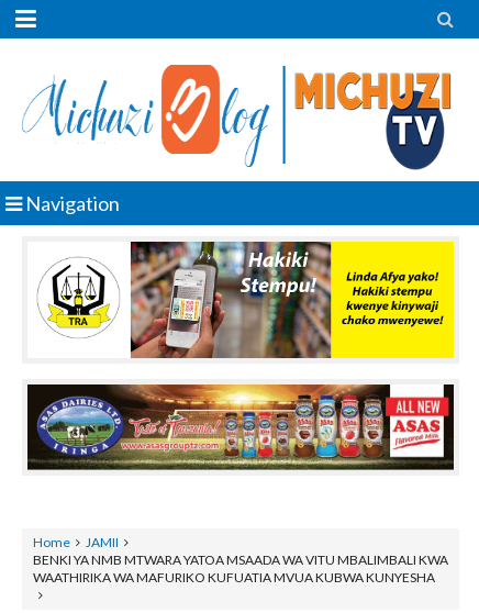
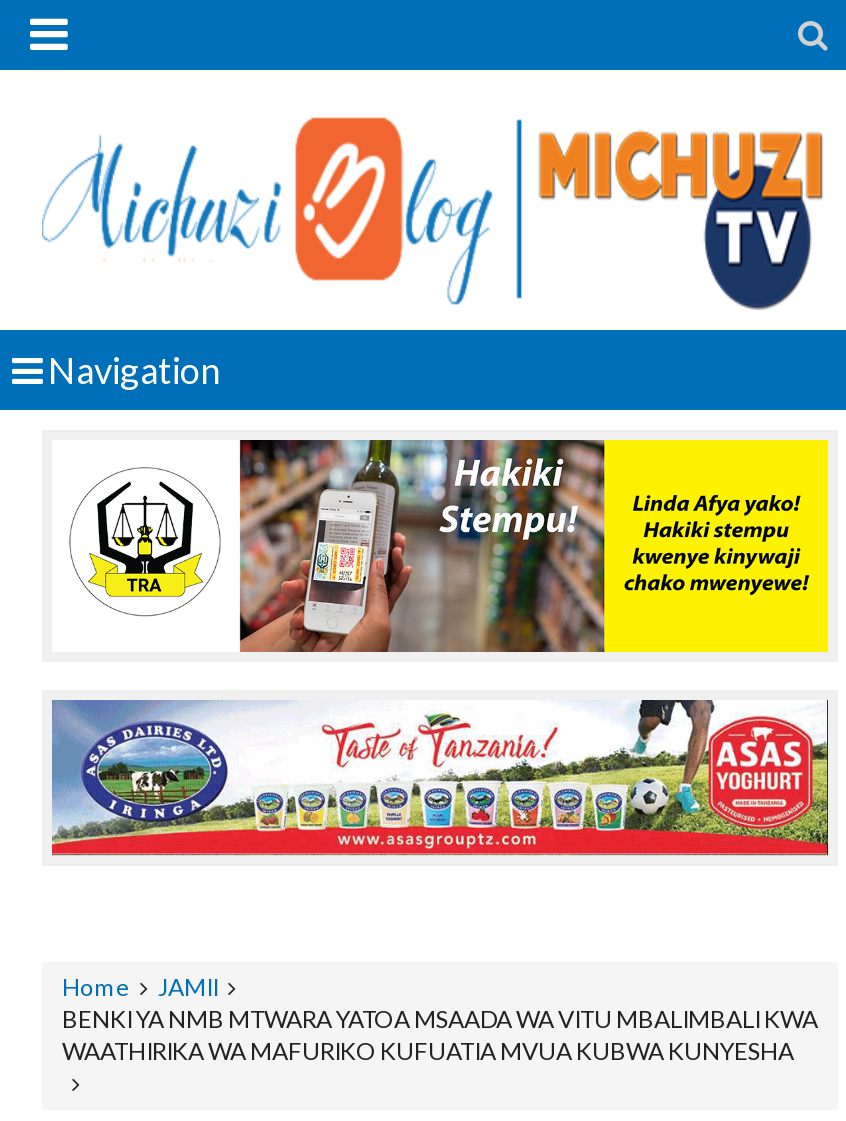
- [image]
+ [image]
